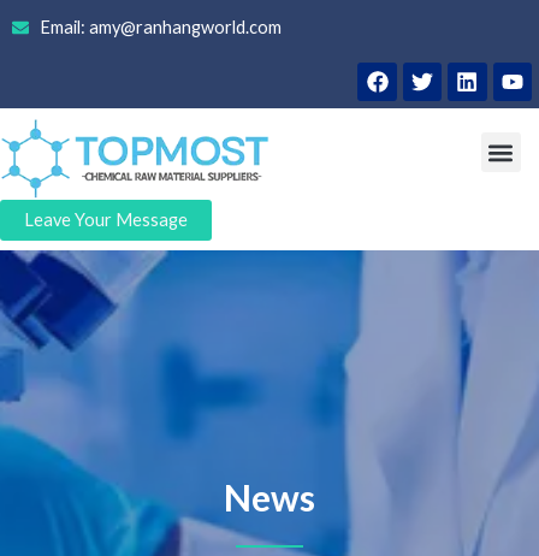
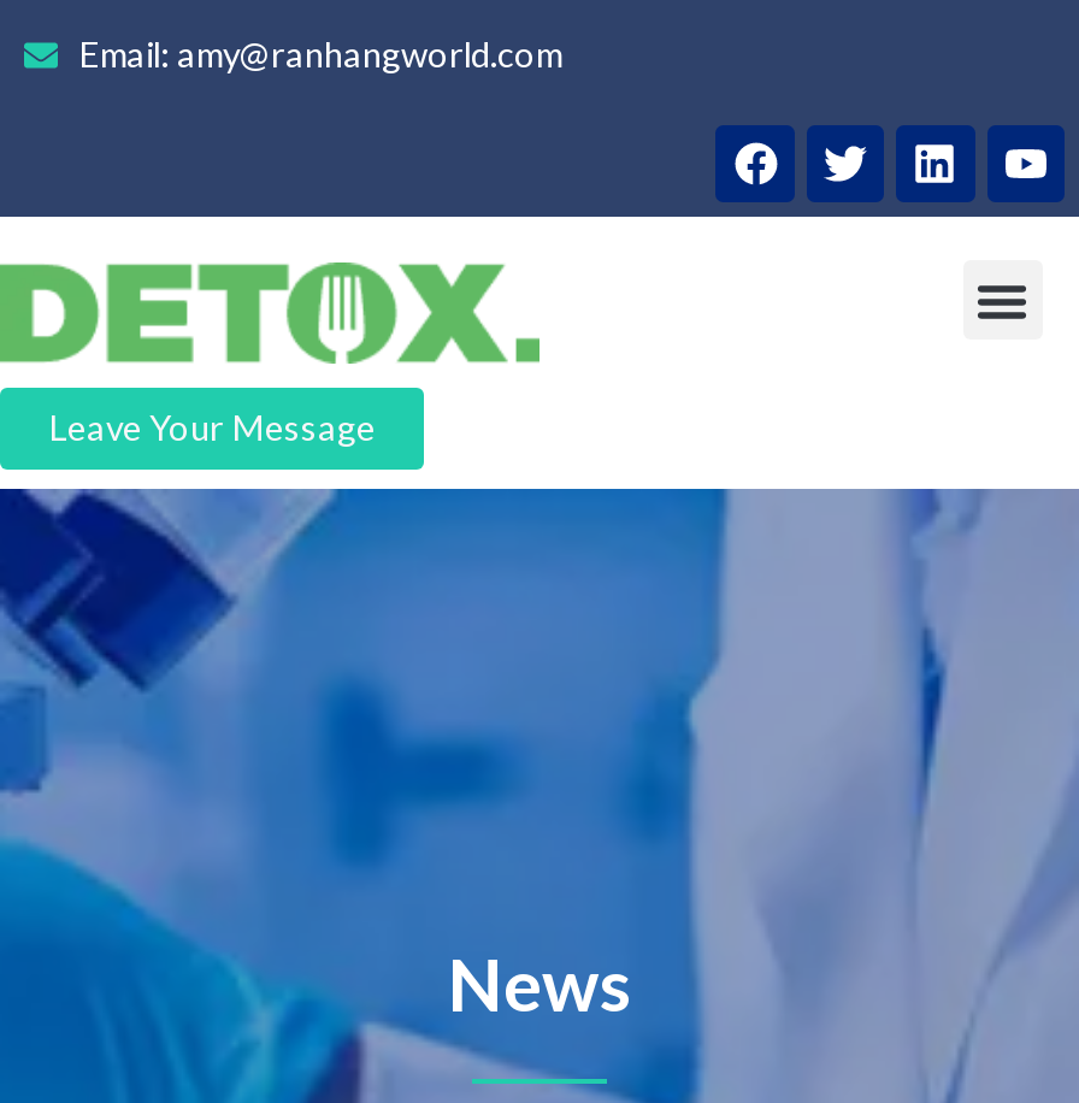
- [image]
+ [image]
